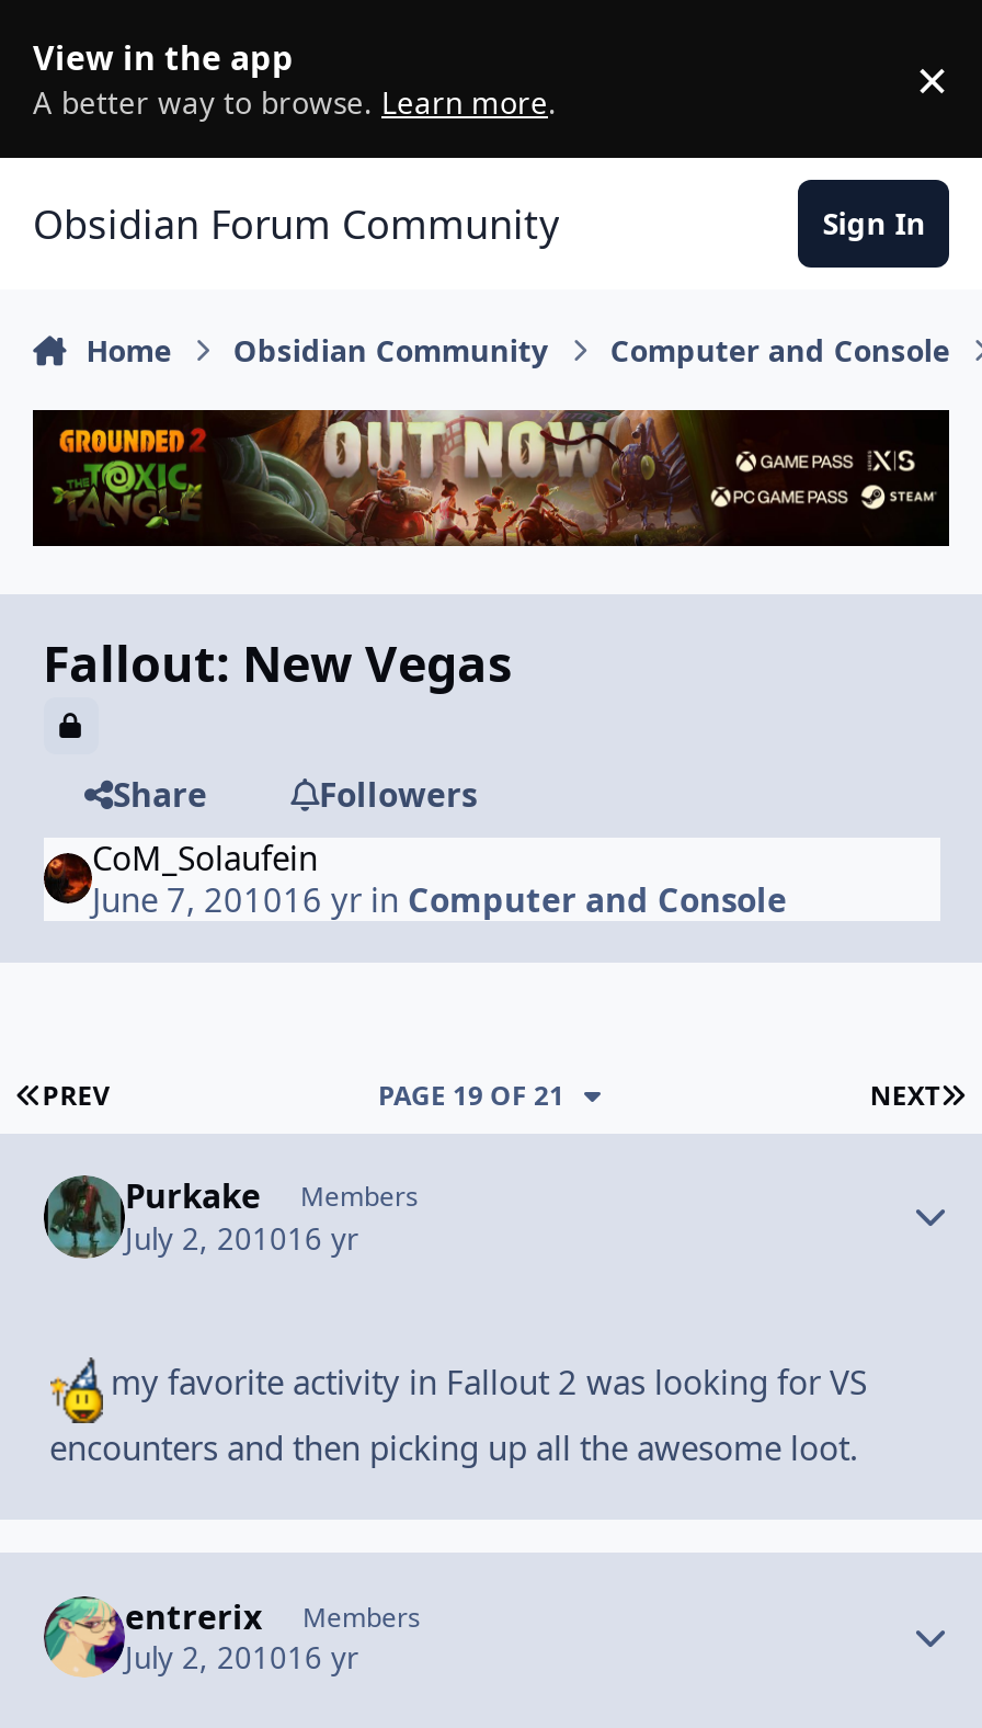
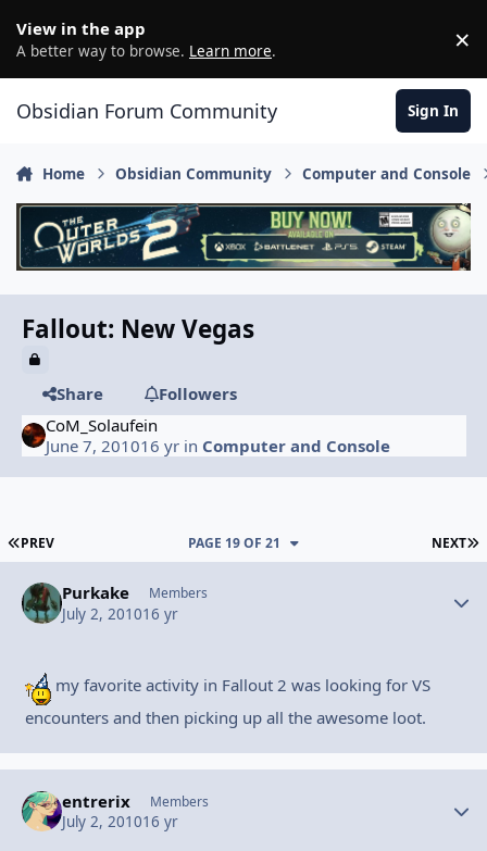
- [image]
+ [image]
